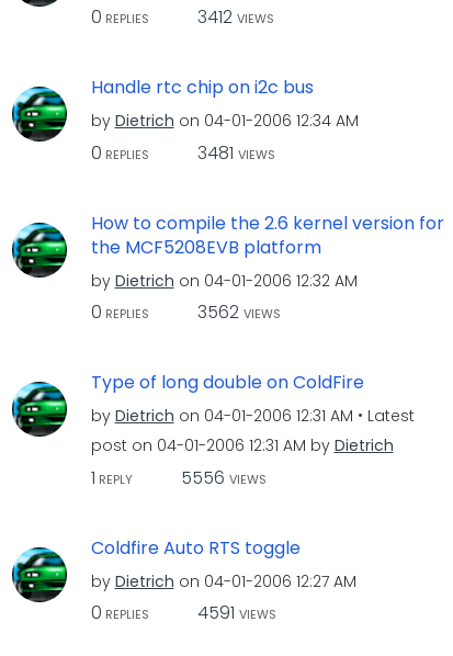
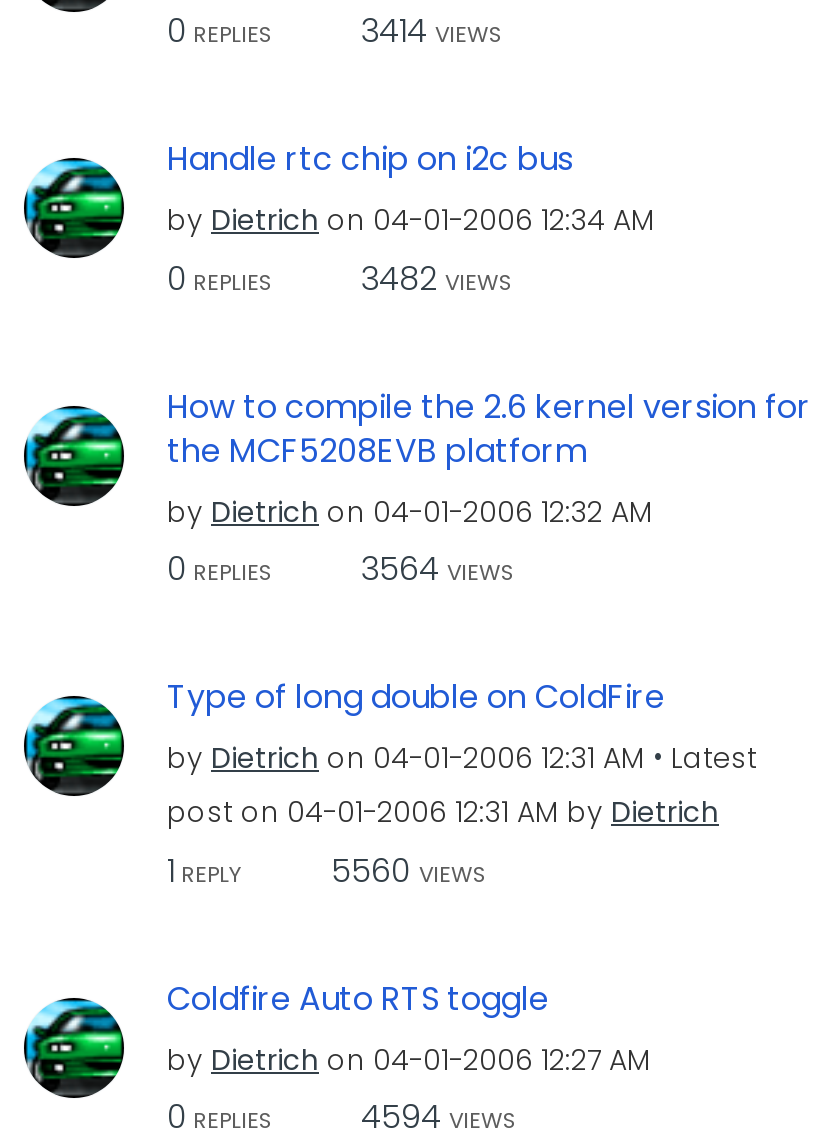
- 3412 VIEWS
+ 3414 VIEWS

- 3481 VIEWS
+ 3482 VIEWS

- 3562 VIEWS
+ 3564 VIEWS

- 1 REPLY 5556 VIEWS
+ 1 REPLY 5560 VIEWS

- 4591 VIEWS
+ 4594 VIEWS
